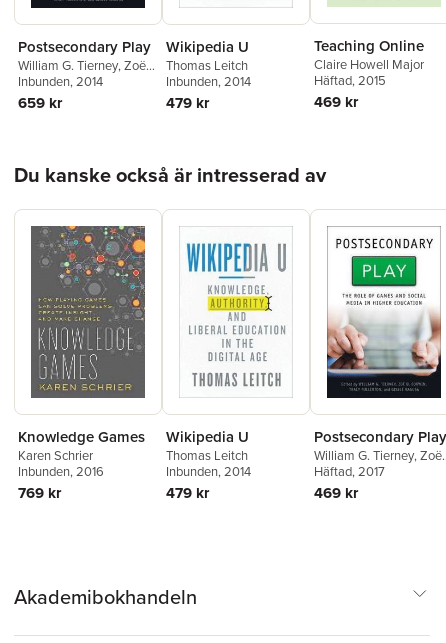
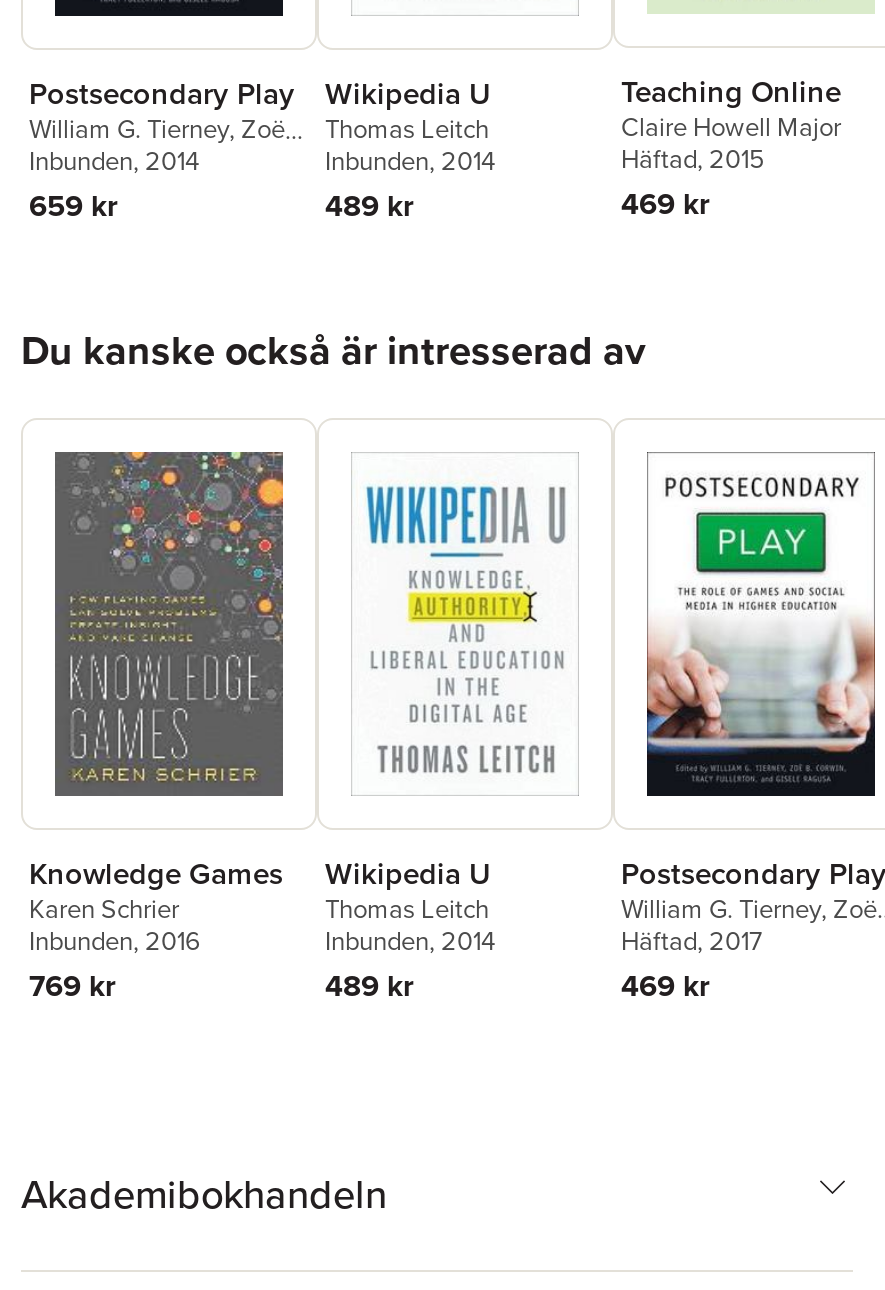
- 479 kr
+ 489 kr

- 479 kr
+ 489 kr
